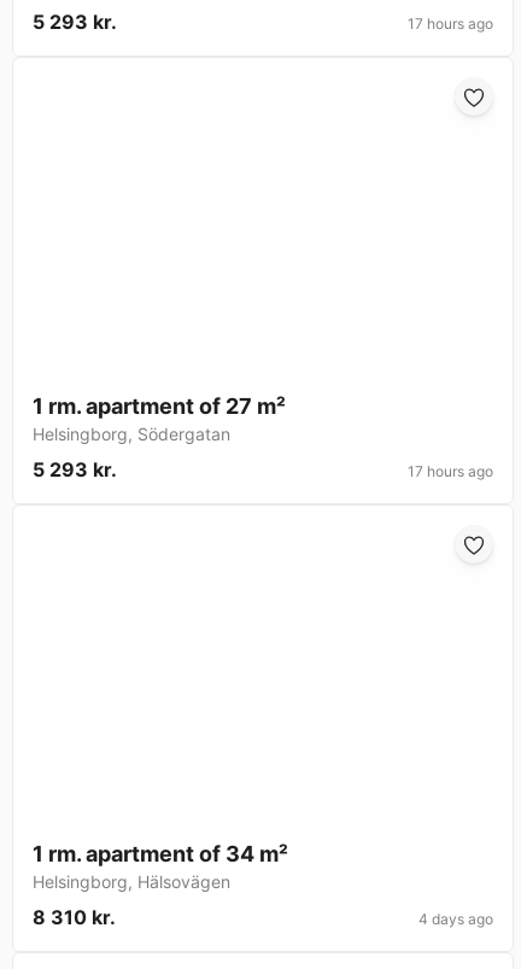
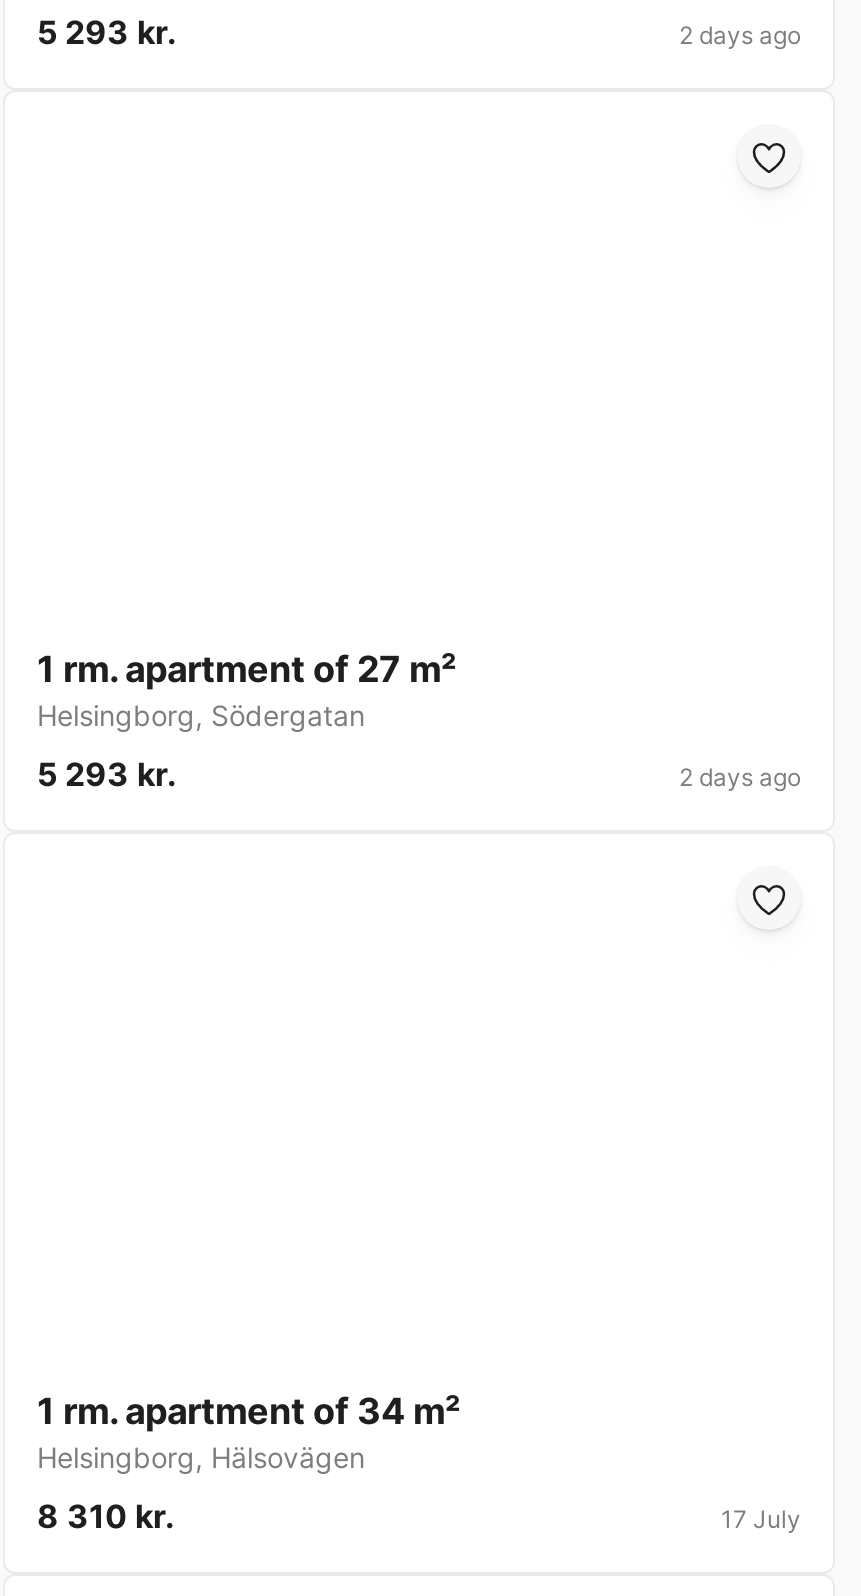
- 17 hours ago
+ 2 days ago

- 17 hours ago
+ 2 days ago

- 4 days ago
+ 17 July
